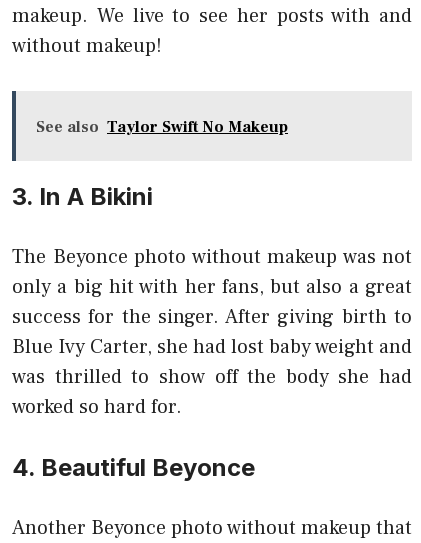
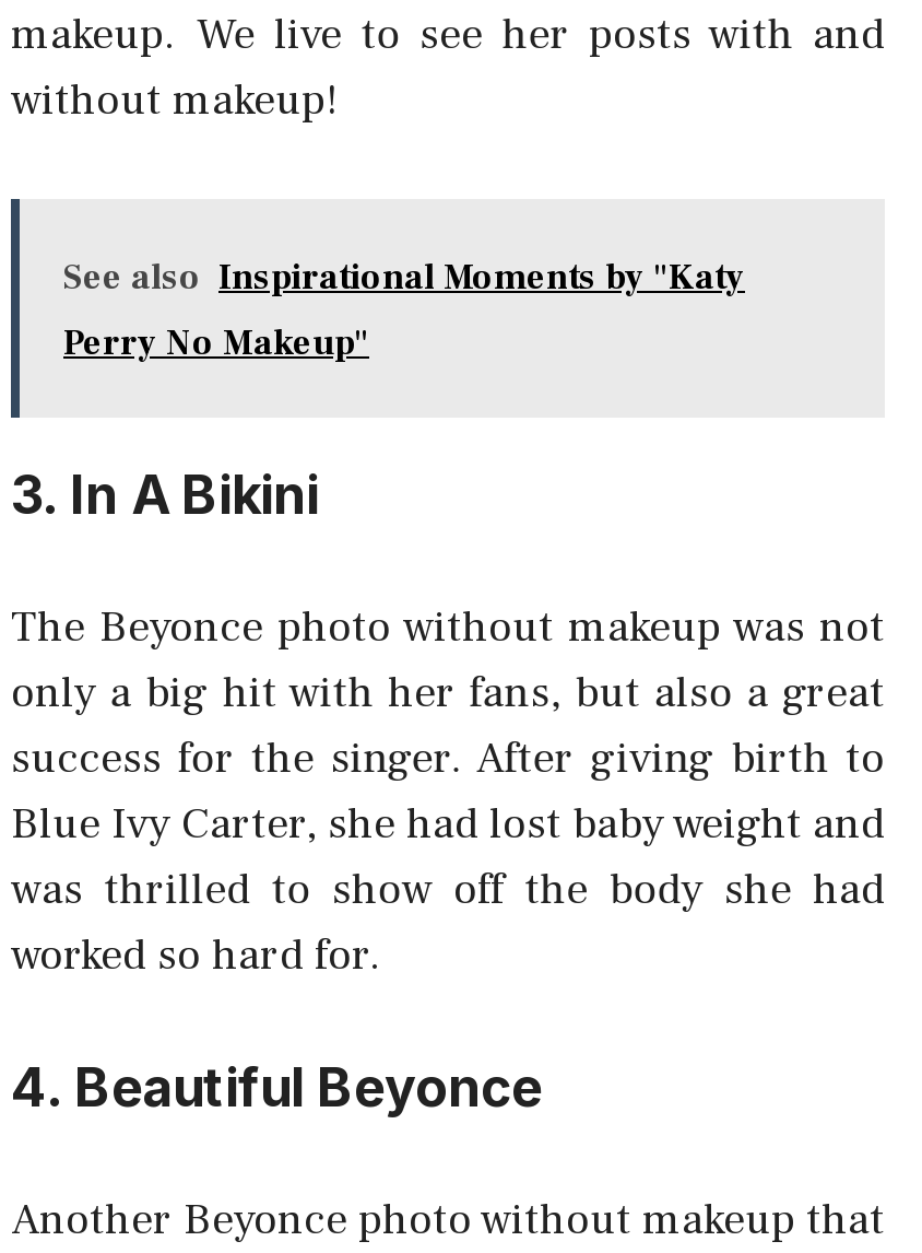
- See also Taylor Swift No Makeup
+ See also Inspirational Moments by "Katy
+ Perry No Makeup"
